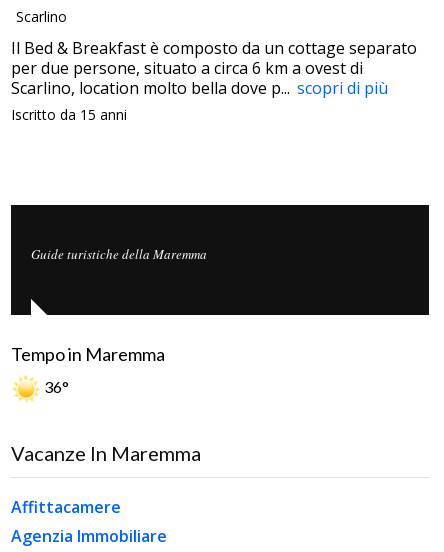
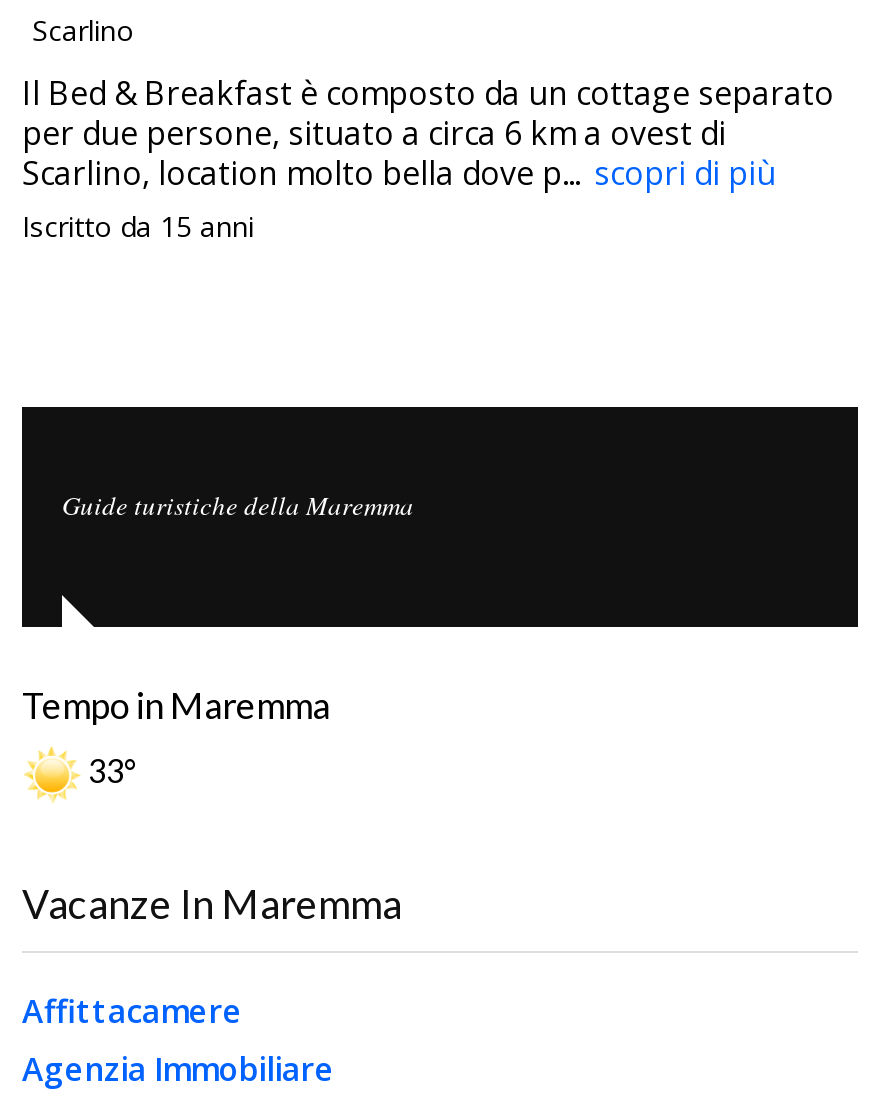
- 36°
+ 33°
